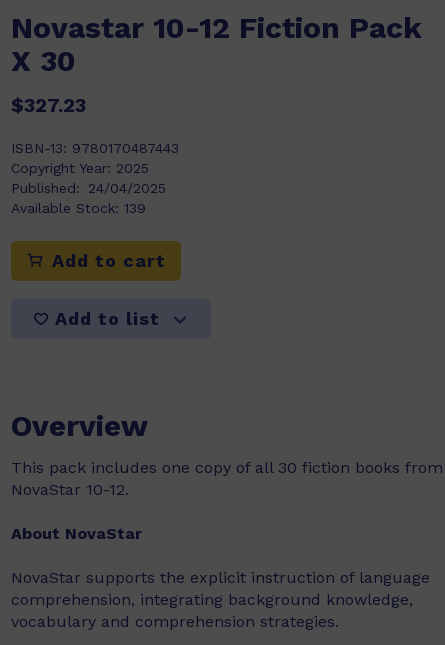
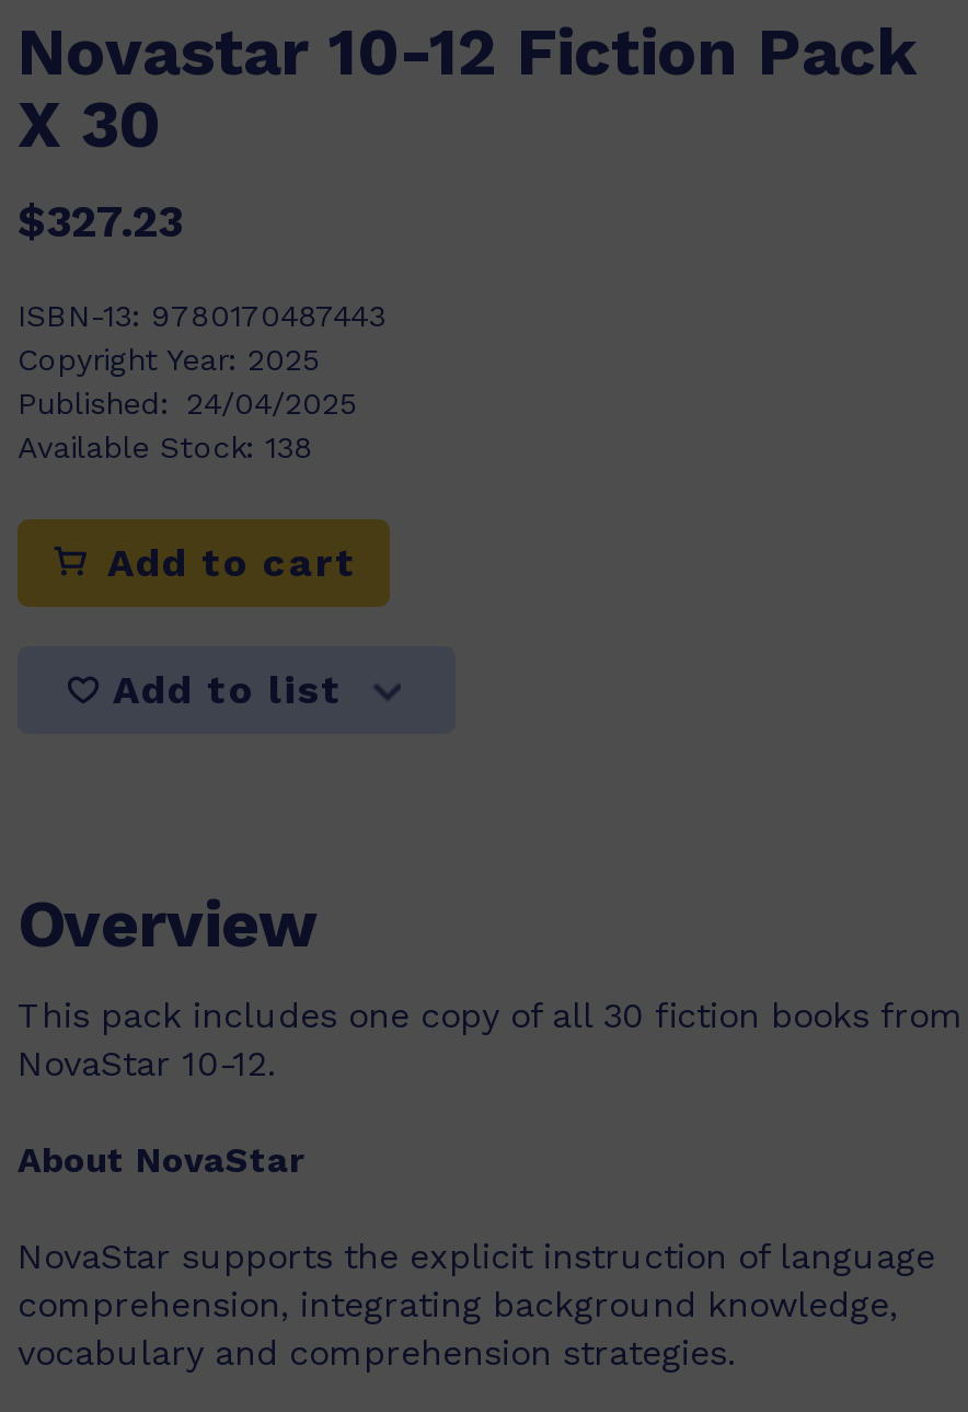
- Available Stock: 139
+ Available Stock: 138
